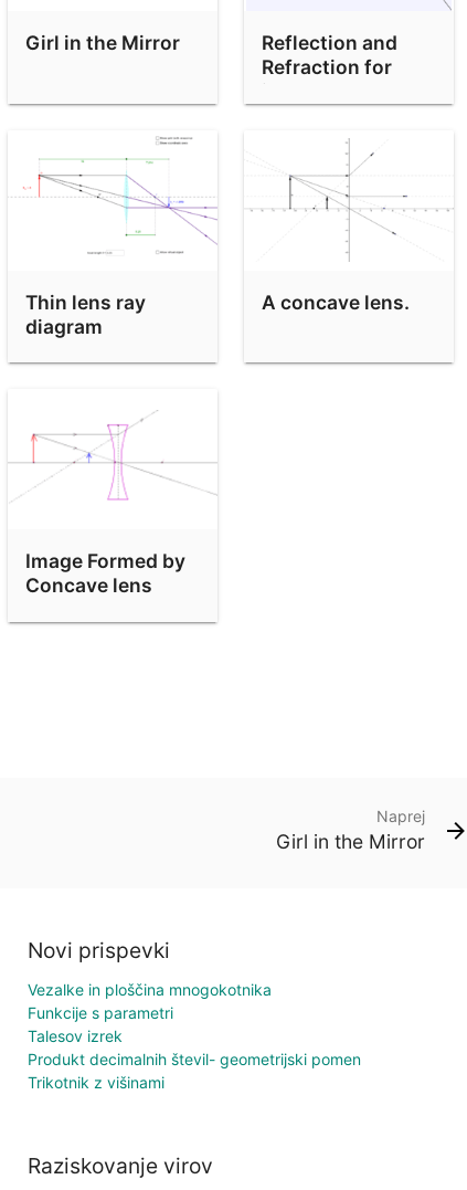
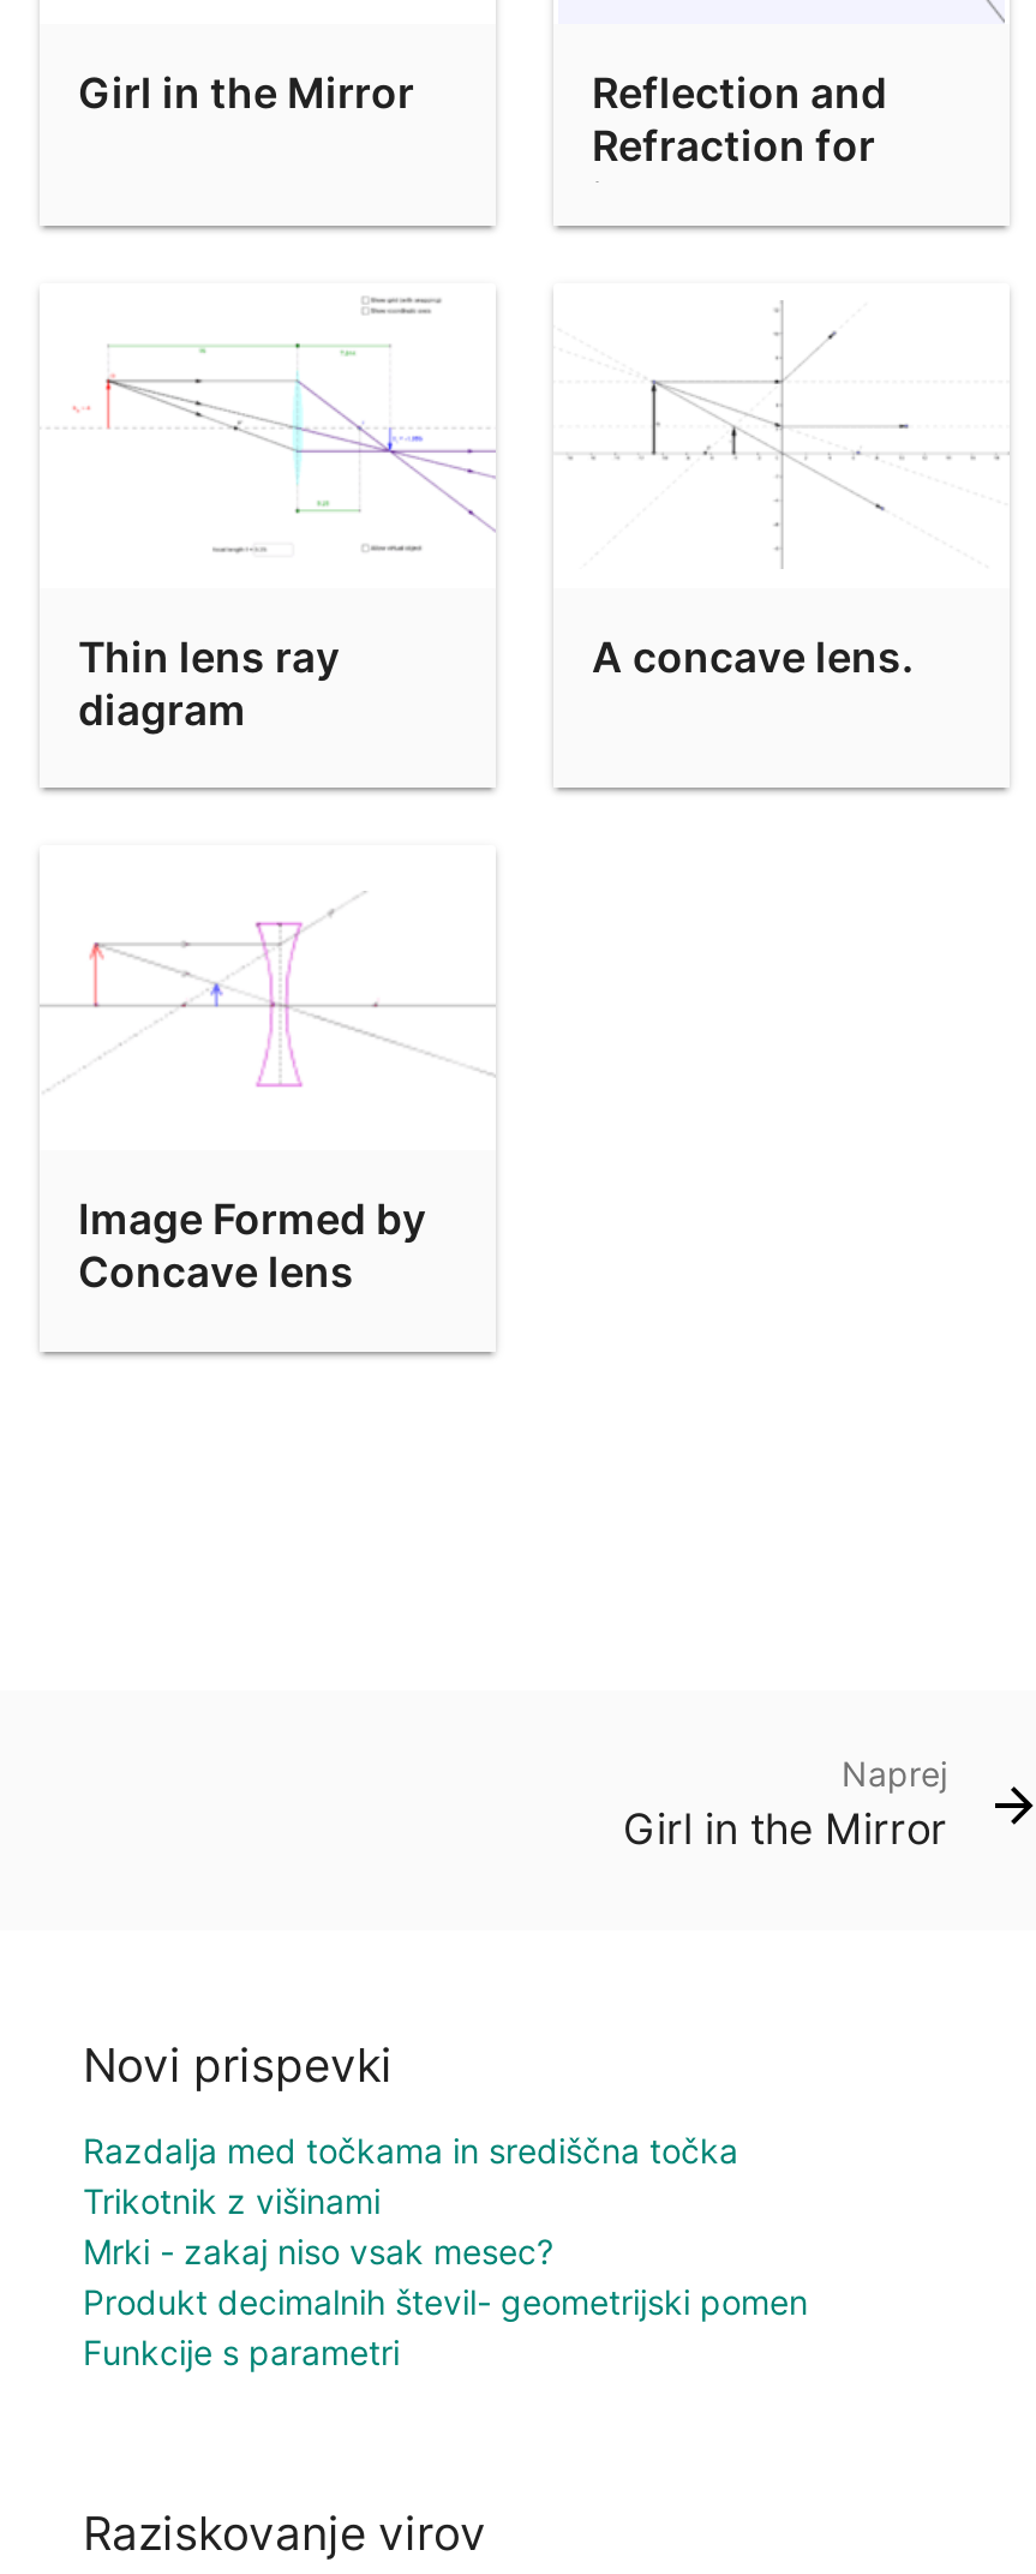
- Vezalke in ploščina mnogokotnika
+ Razdalja med točkama in središčna točka
+ Mrki - zakaj niso vsak mesec?

moved down: Funkcije s parametri

- Talesov izrek

moved up: Produkt decimalnih števil- geometrijski pomen | Trikotnik z višinami
